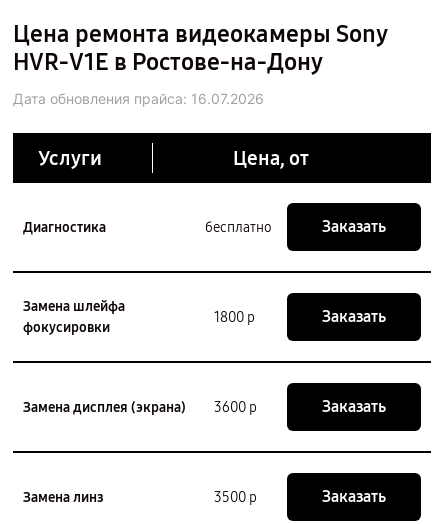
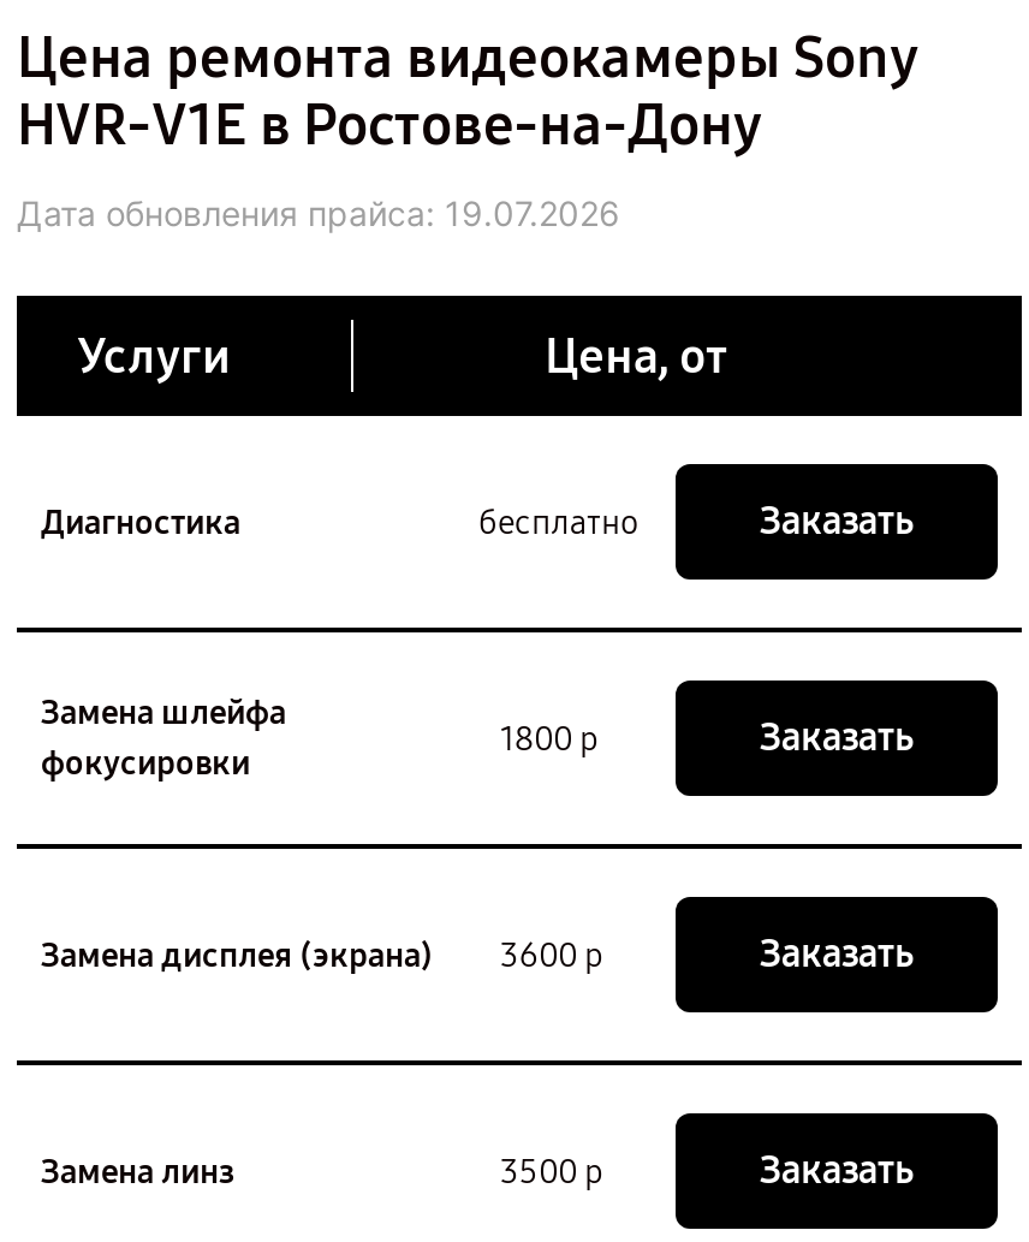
- Дата обновления прайса: 16.07.2026
+ Дата обновления прайса: 19.07.2026
